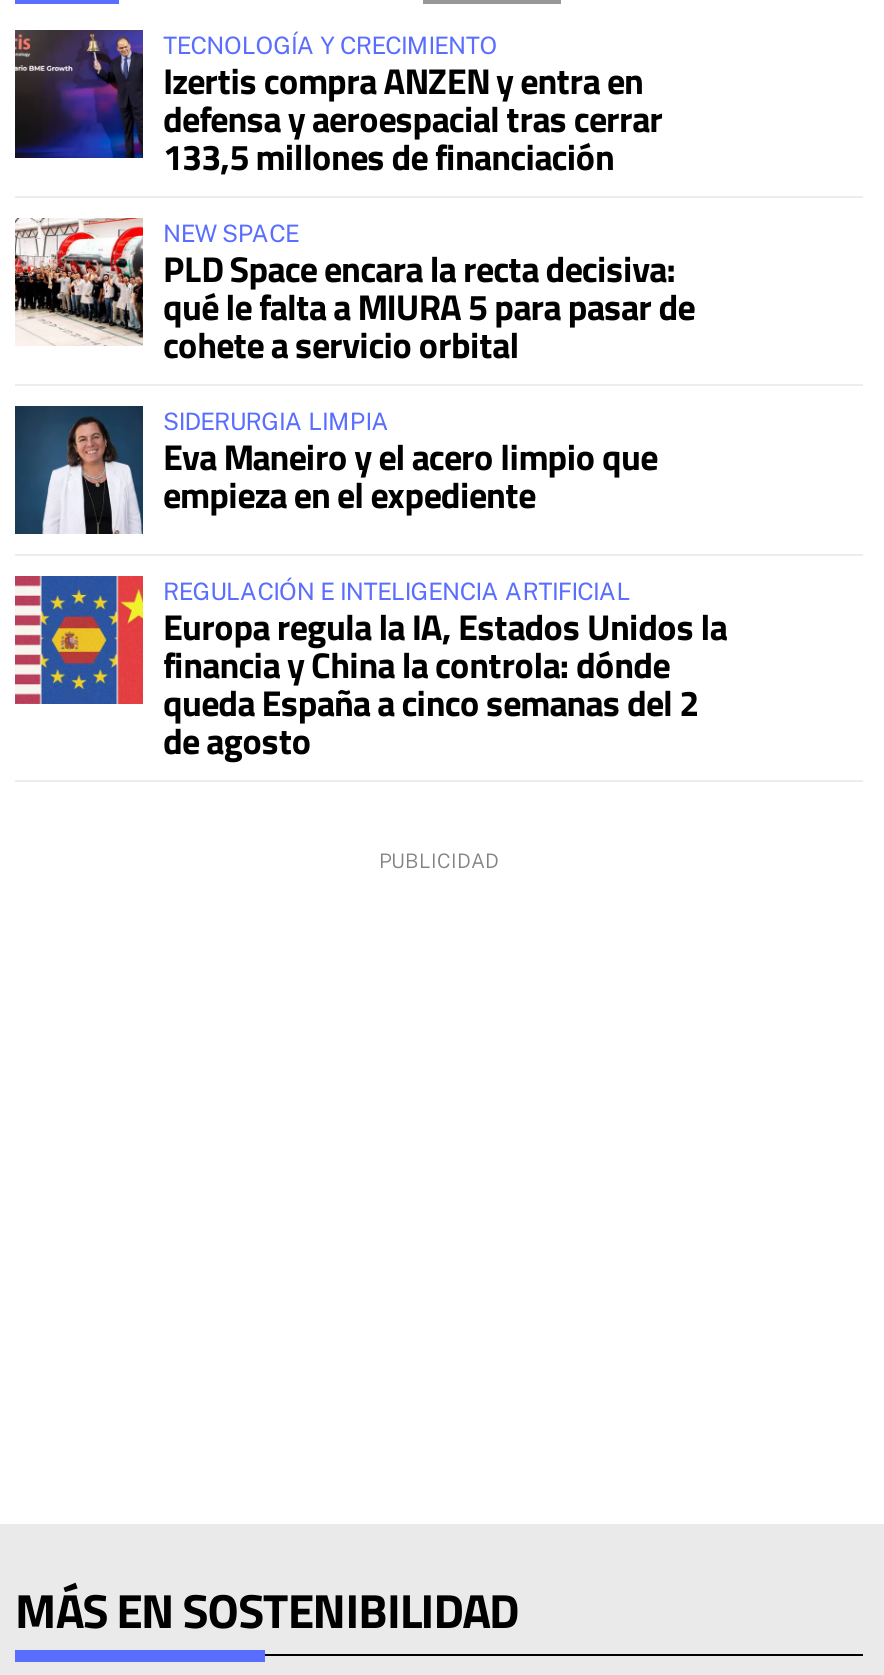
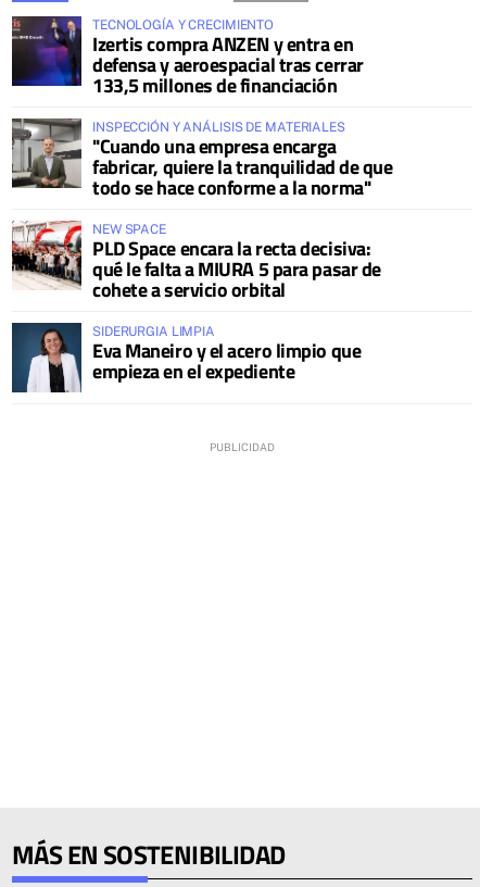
+ [image]
+ INSPECCIÓN Y ANÁLISIS DE MATERIALES
+ "Cuando una empresa encarga
+ fabricar, quiere la tranquilidad de que
+ todo se hace conforme a la norma"

moved down: [image] | NEW SPACE | PLD Space encara la recta decisiva: | qué le falta a MIURA 5 para pasar de | cohete a servicio orbital | SIDERURGIA LIMPIA | Eva Maneiro y el acero limpio que | empieza en el expediente

- [image]
- REGULACIÓN E INTELIGENCIA ARTIFICIAL
- Europa regula la IA, Estados Unidos la
- financia y China la controla: dónde
- queda España a cinco semanas del 2
- de agosto
